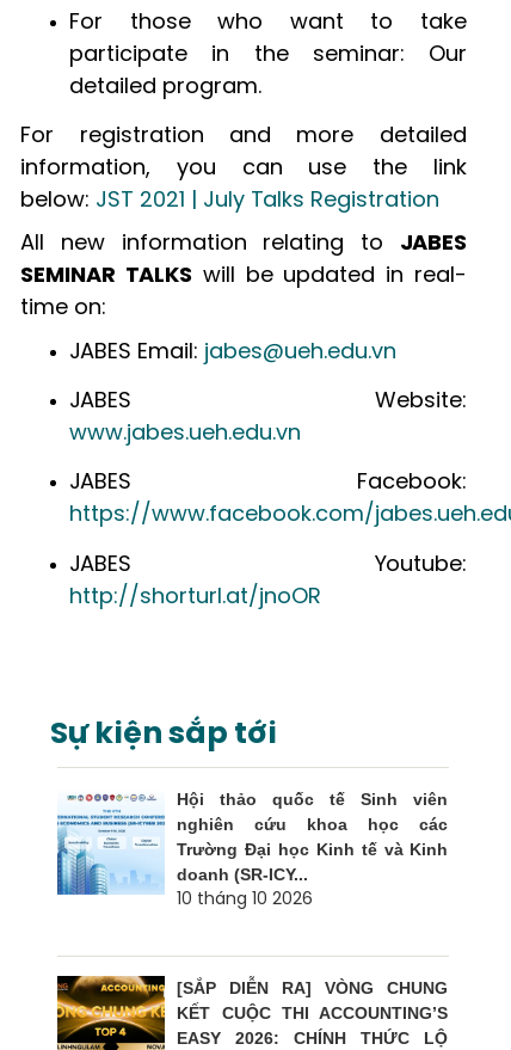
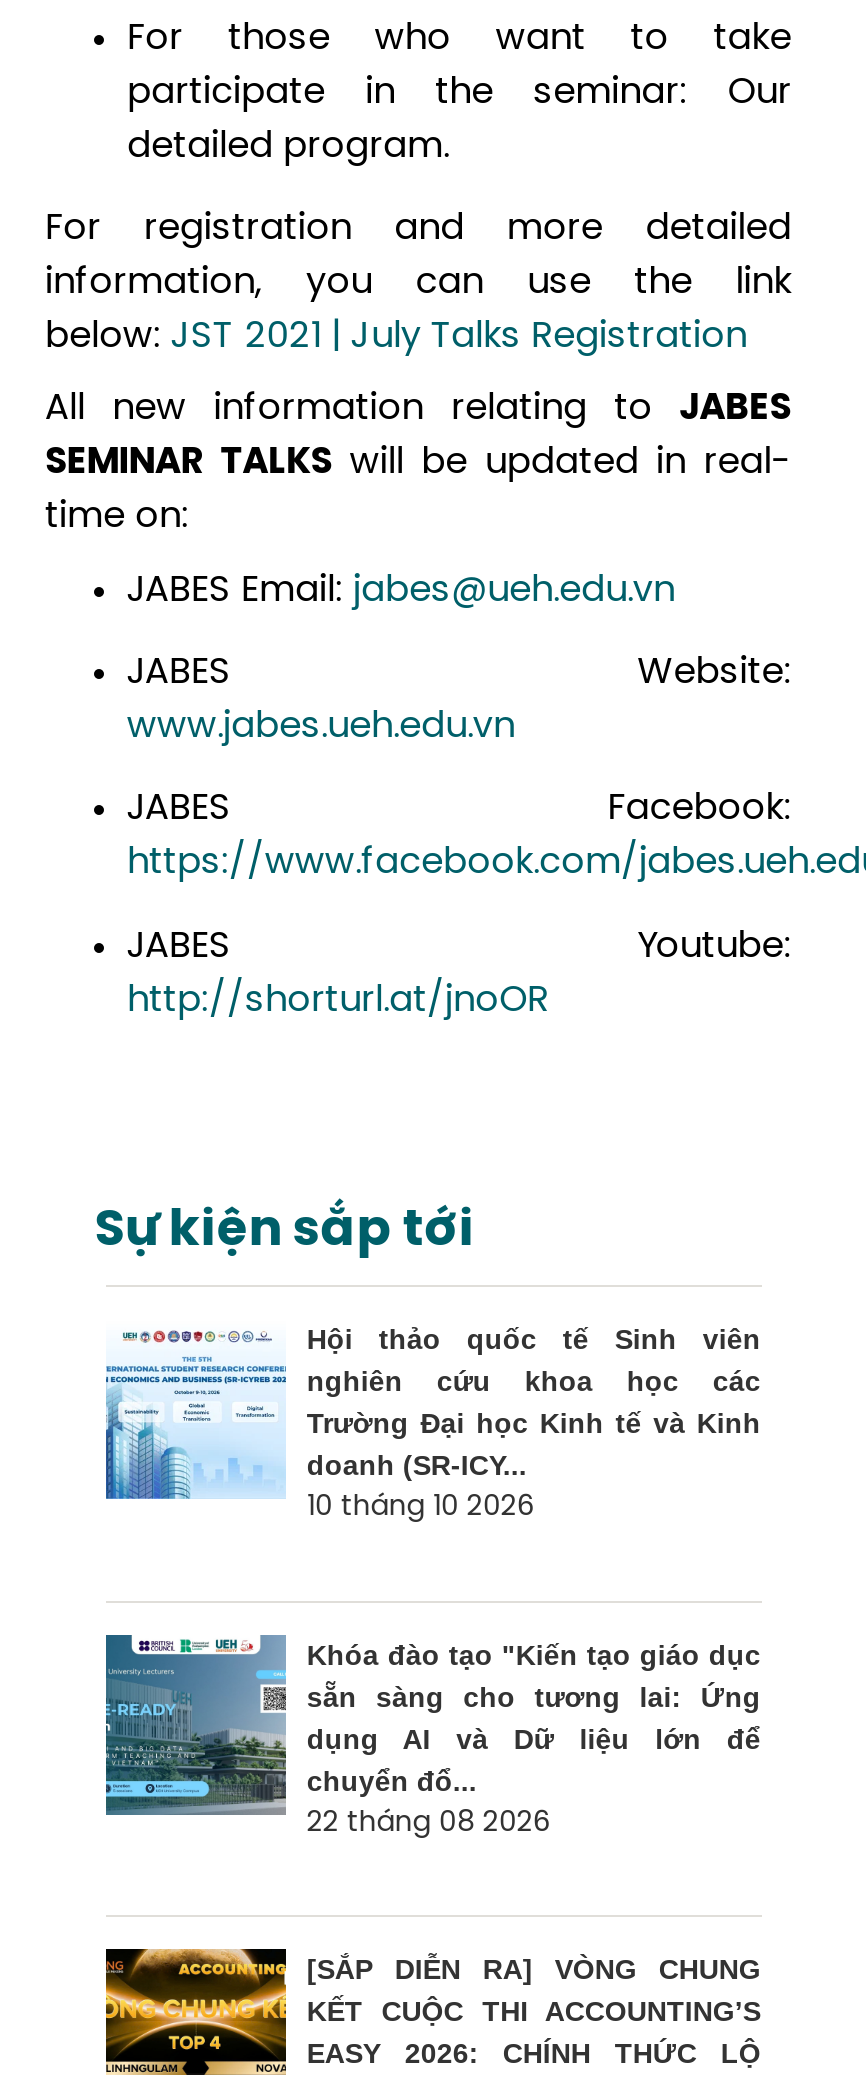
+ [image]
+ Khóa đào tạo "Kiến tạo giáo dục
+ sẵn sàng cho tương lai: Ứng
+ dụng AI và Dữ liệu lớn để
+ chuyển đổ...
+ 22 tháng 08 2026
